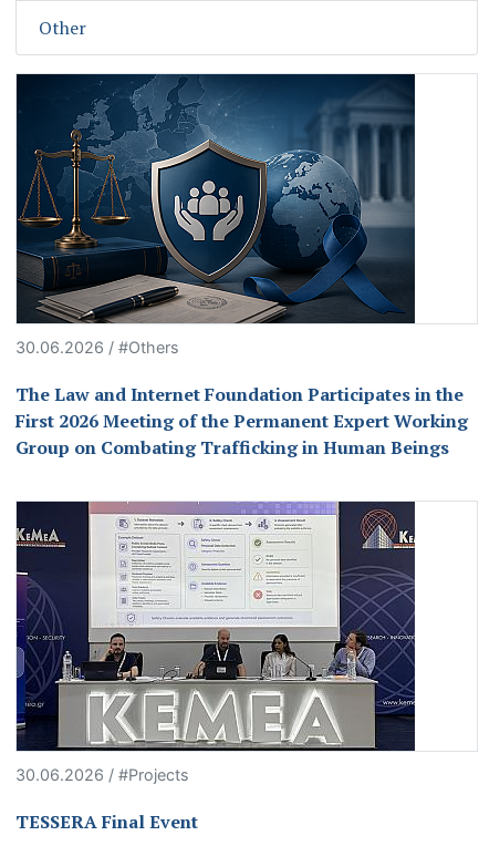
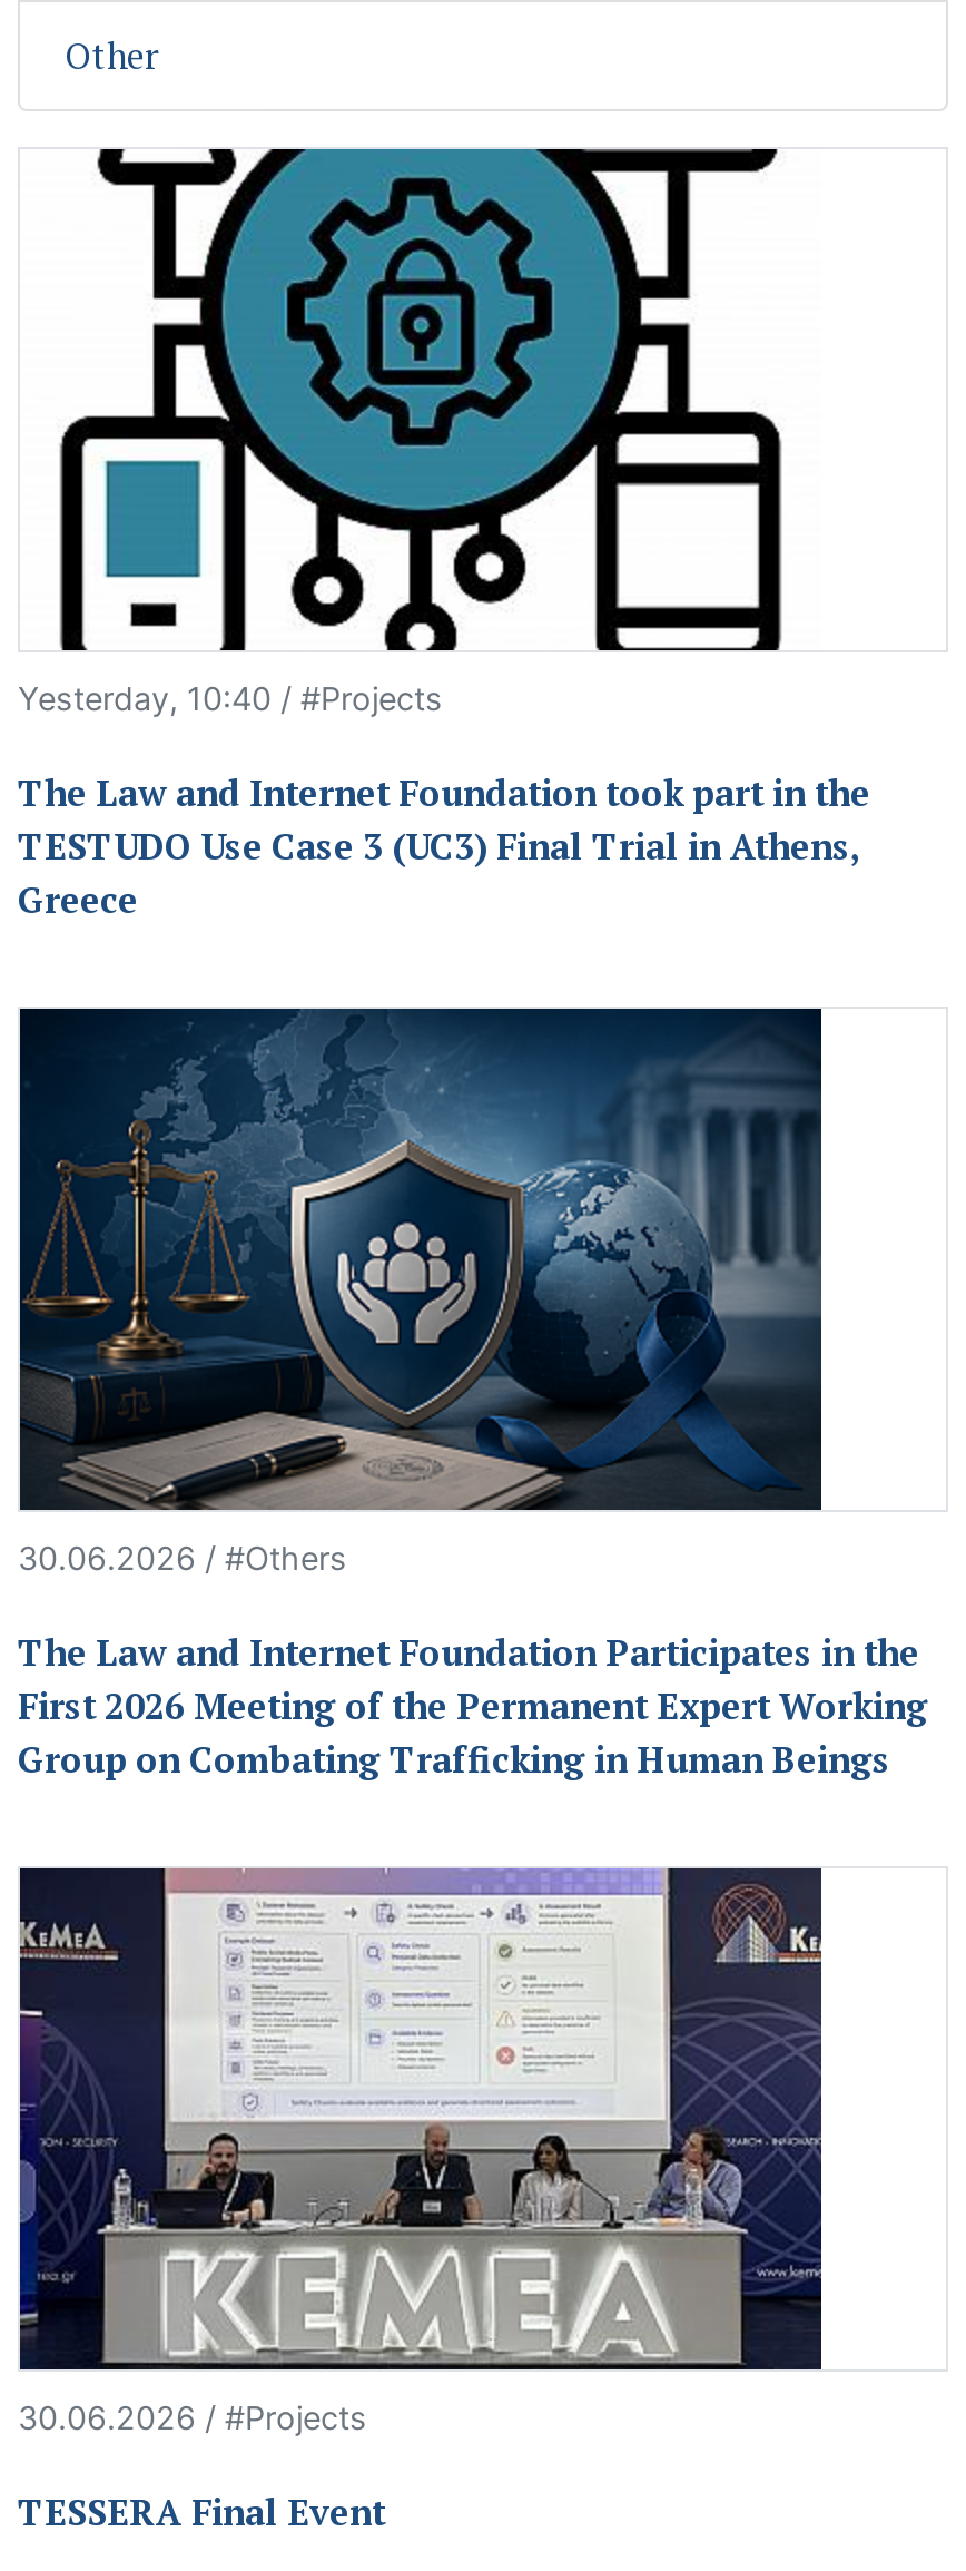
+ [image]
+ Yesterday, 10:40 / #Projects
+ The Law and Internet Foundation took part in the
+ TESTUDO Use Case 3 (UC3) Final Trial in Athens,
+ Greece
